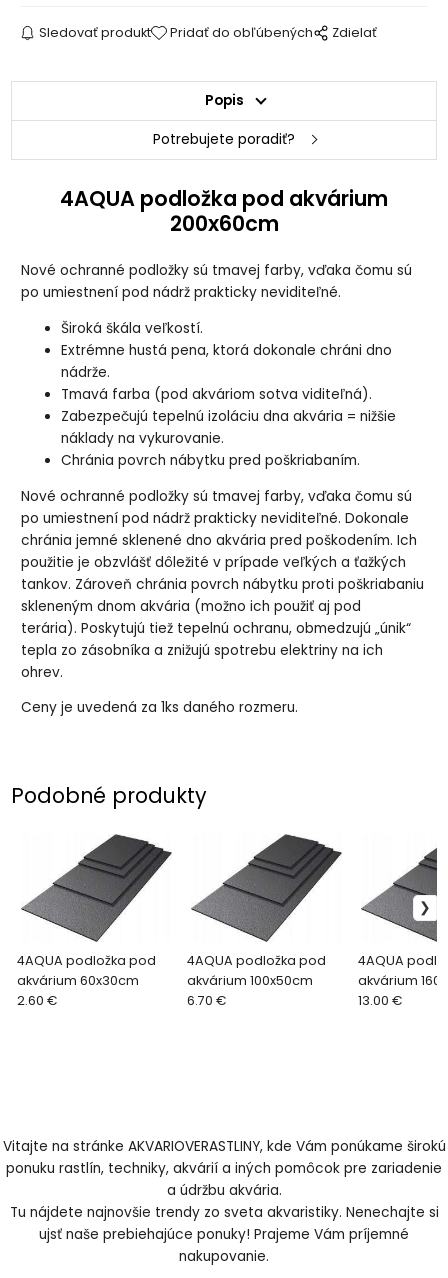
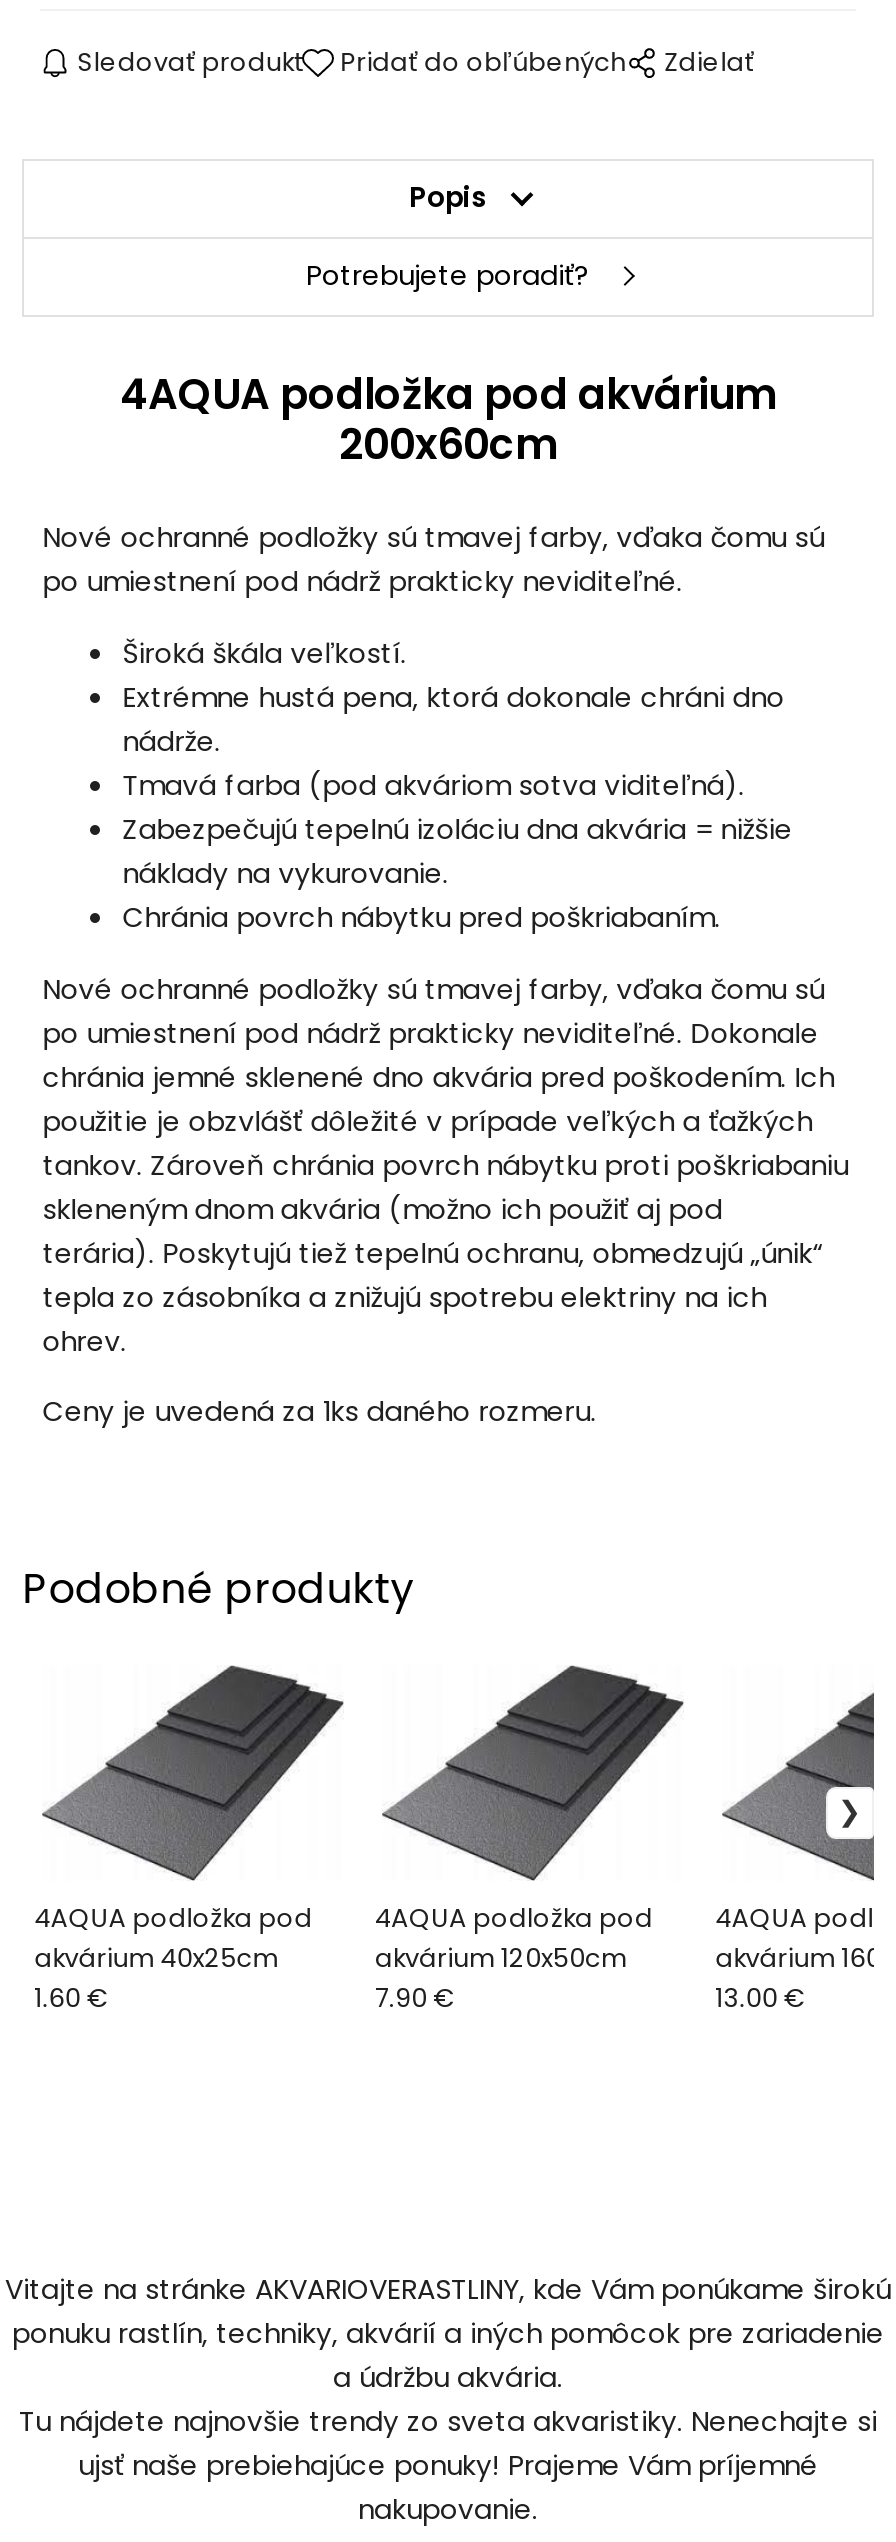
- akvárium 60x30cm
+ akvárium 40x25cm

- akvárium 100x50cm
+ akvárium 120x50cm

- 2.60 €
+ 1.60 €

- 6.70 €
+ 7.90 €
